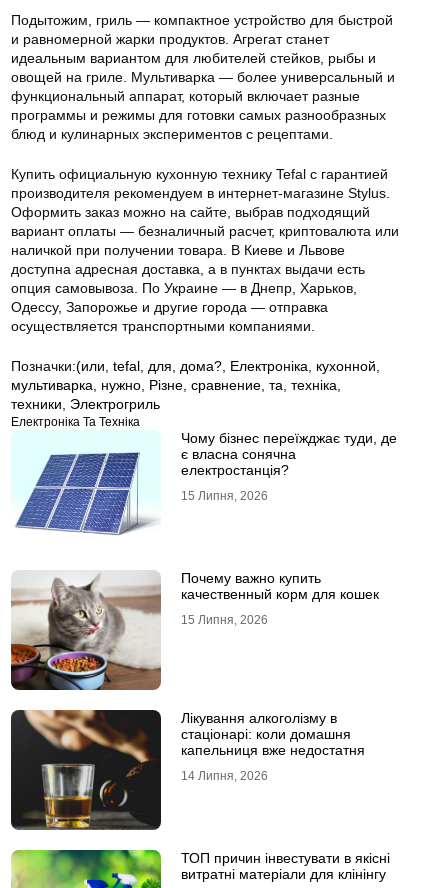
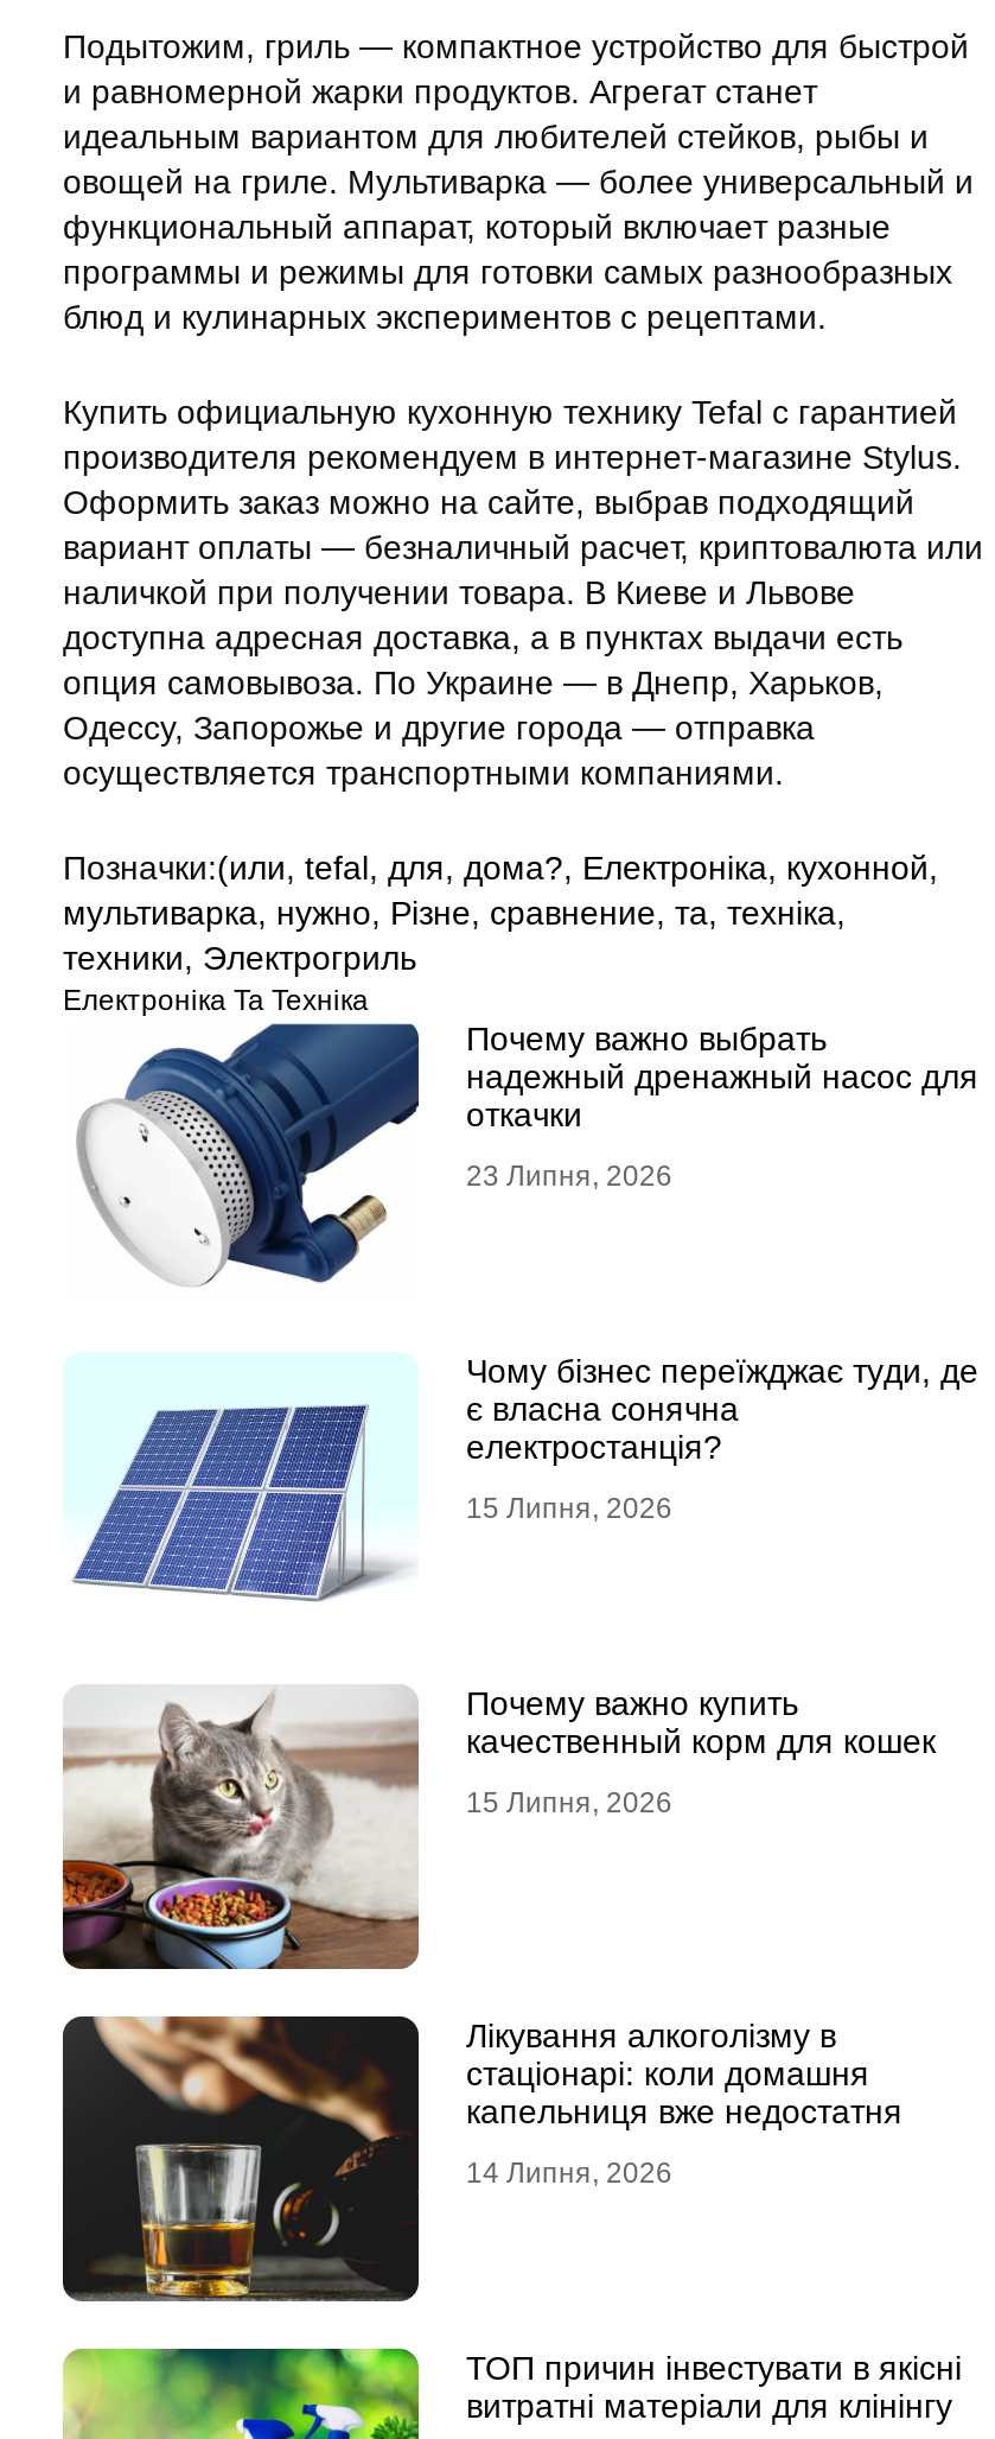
+ [image]
+ Почему важно выбрать
+ надежный дренажный насос для
+ откачки
+ 23 Липня, 2026
